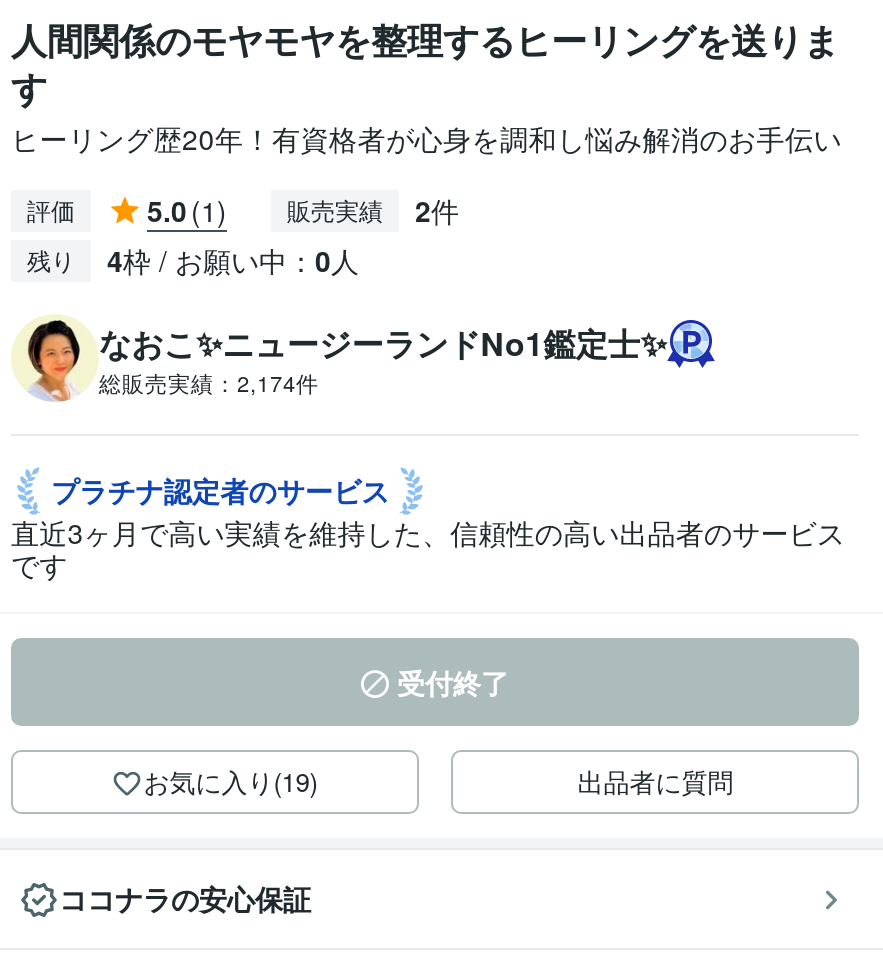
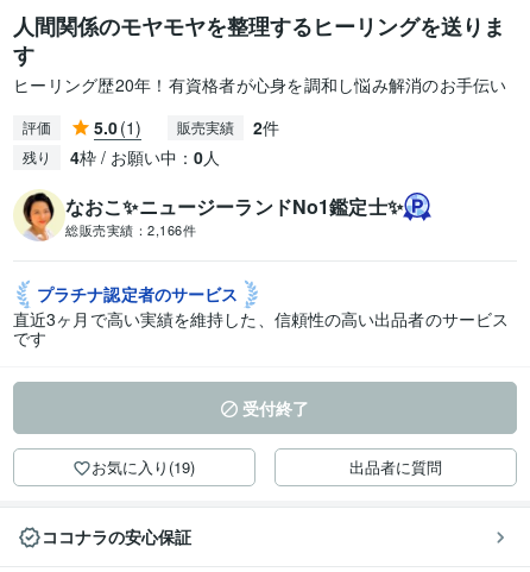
- 総販売実績：2,174件
+ 総販売実績：2,166件
